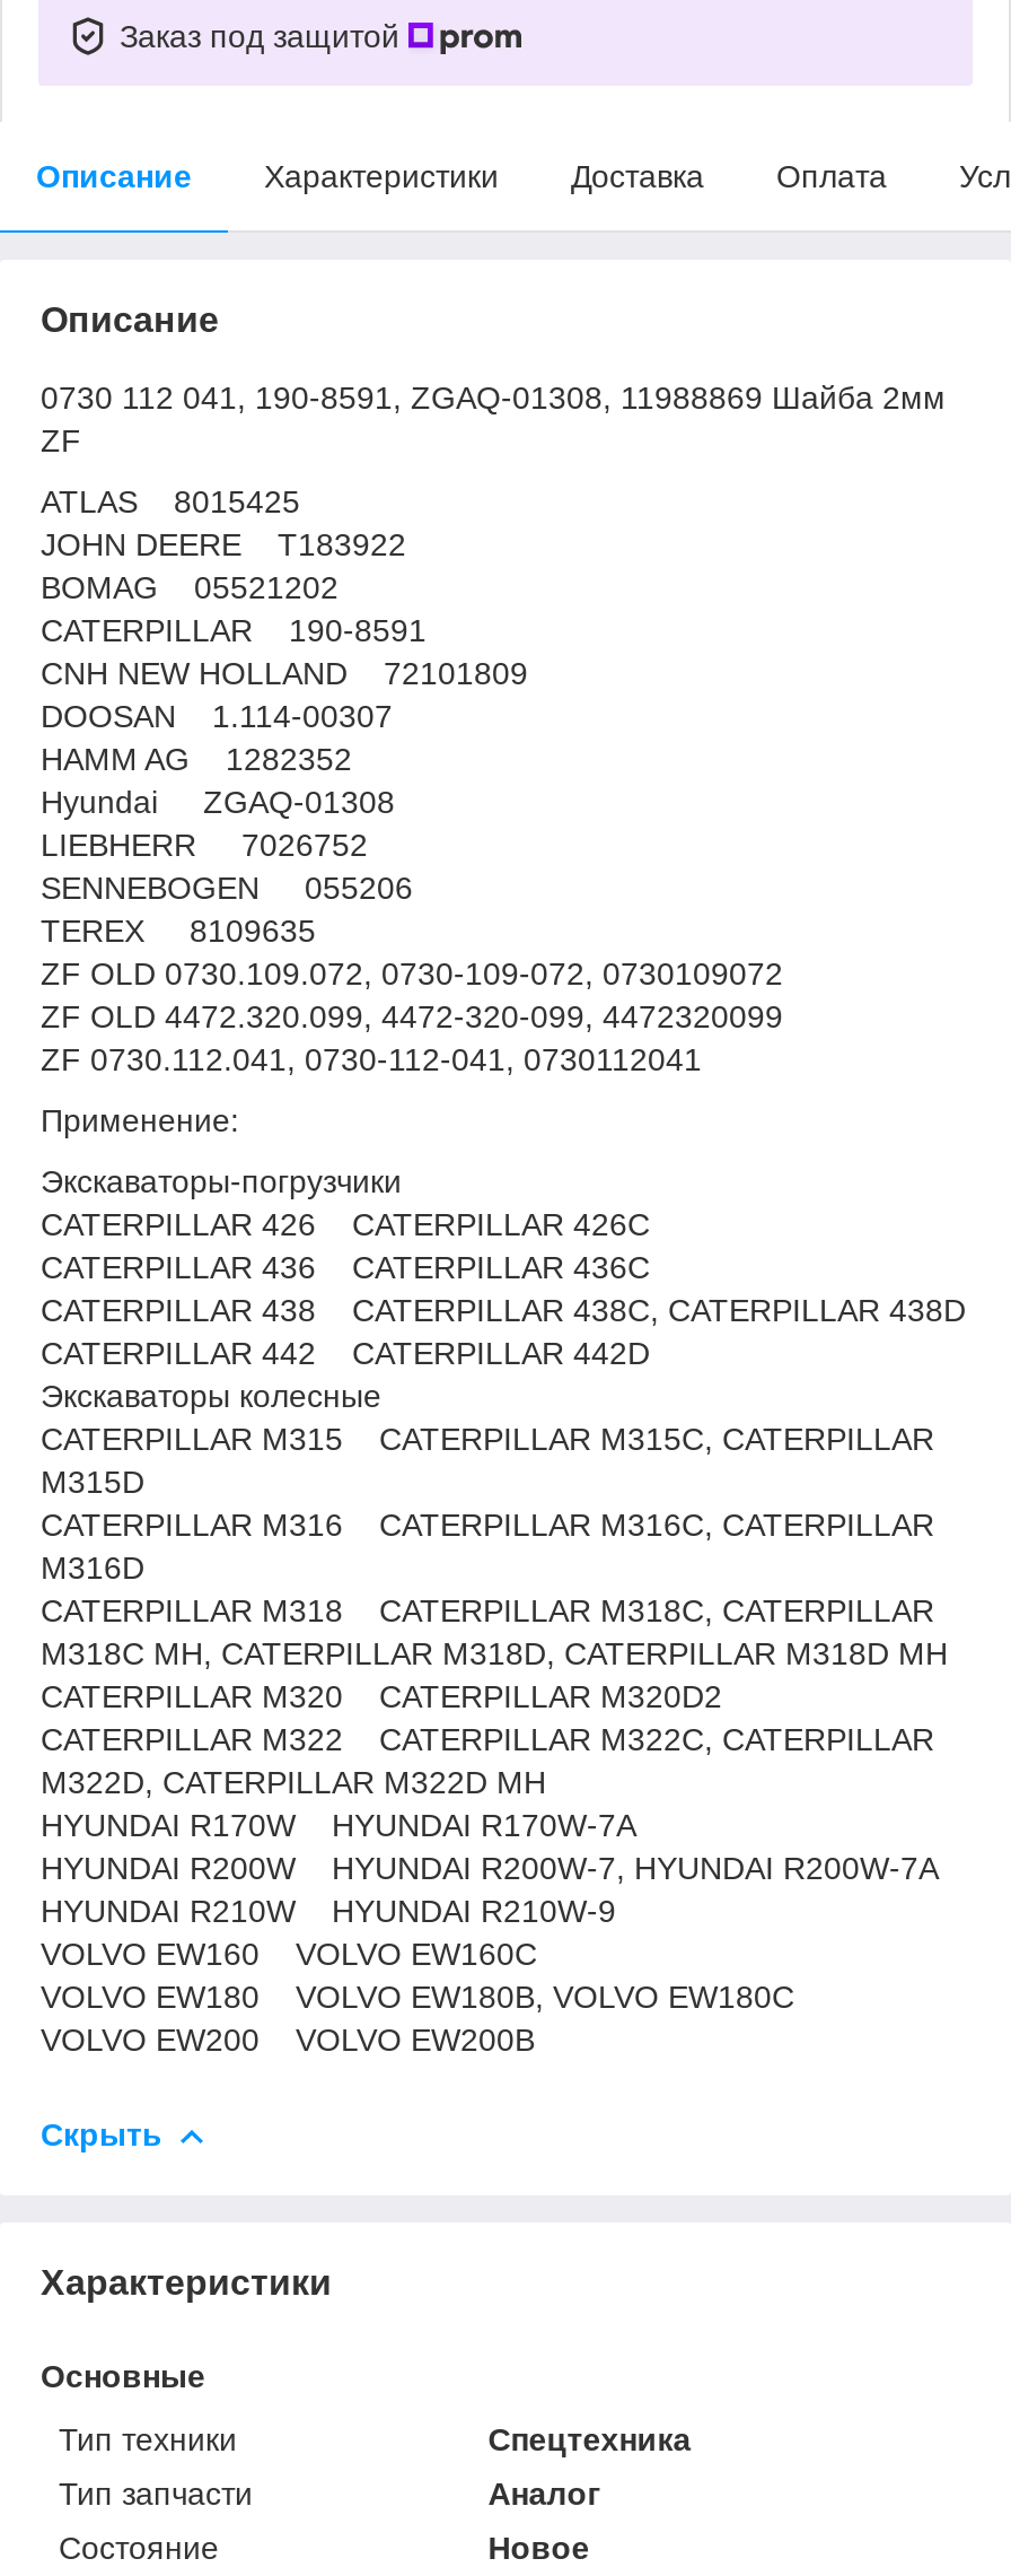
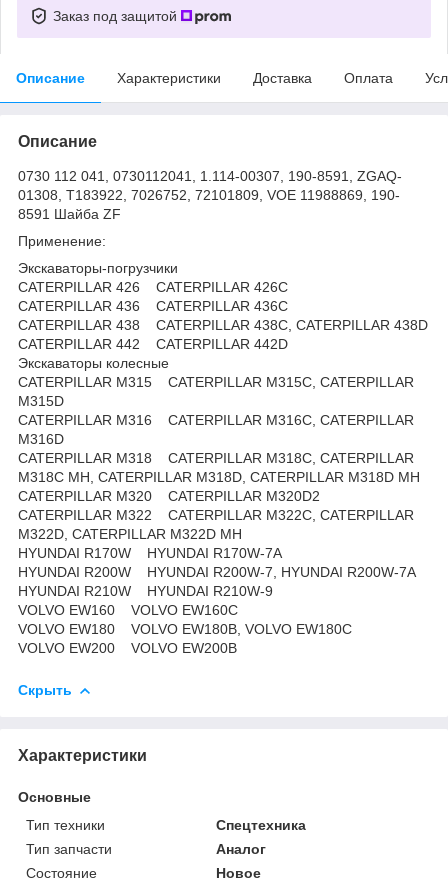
- 0730 112 041, 190-8591, ZGAQ-01308, 11988869 Шайба 2мм
- ZF
- ATLAS 8015425
- JOHN DEERE T183922
- BOMAG 05521202
- CATERPILLAR 190-8591
- CNH NEW HOLLAND 72101809
- DOOSAN 1.114-00307
- HAMM AG 1282352
- Hyundai ZGAQ-01308
- LIEBHERR 7026752
- SENNEBOGEN 055206
- TEREX 8109635
- ZF OLD 0730.109.072, 0730-109-072, 0730109072
- ZF OLD 4472.320.099, 4472-320-099, 4472320099
- ZF 0730.112.041, 0730-112-041, 0730112041
+ 0730 112 041, 0730112041, 1.114-00307, 190-8591, ZGAQ-
+ 01308, T183922, 7026752, 72101809, VOE 11988869, 190-
+ 8591 Шайба ZF
